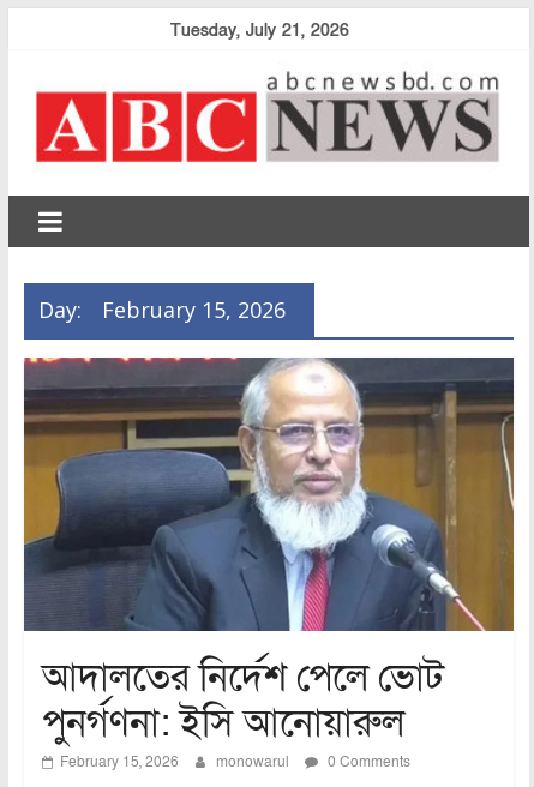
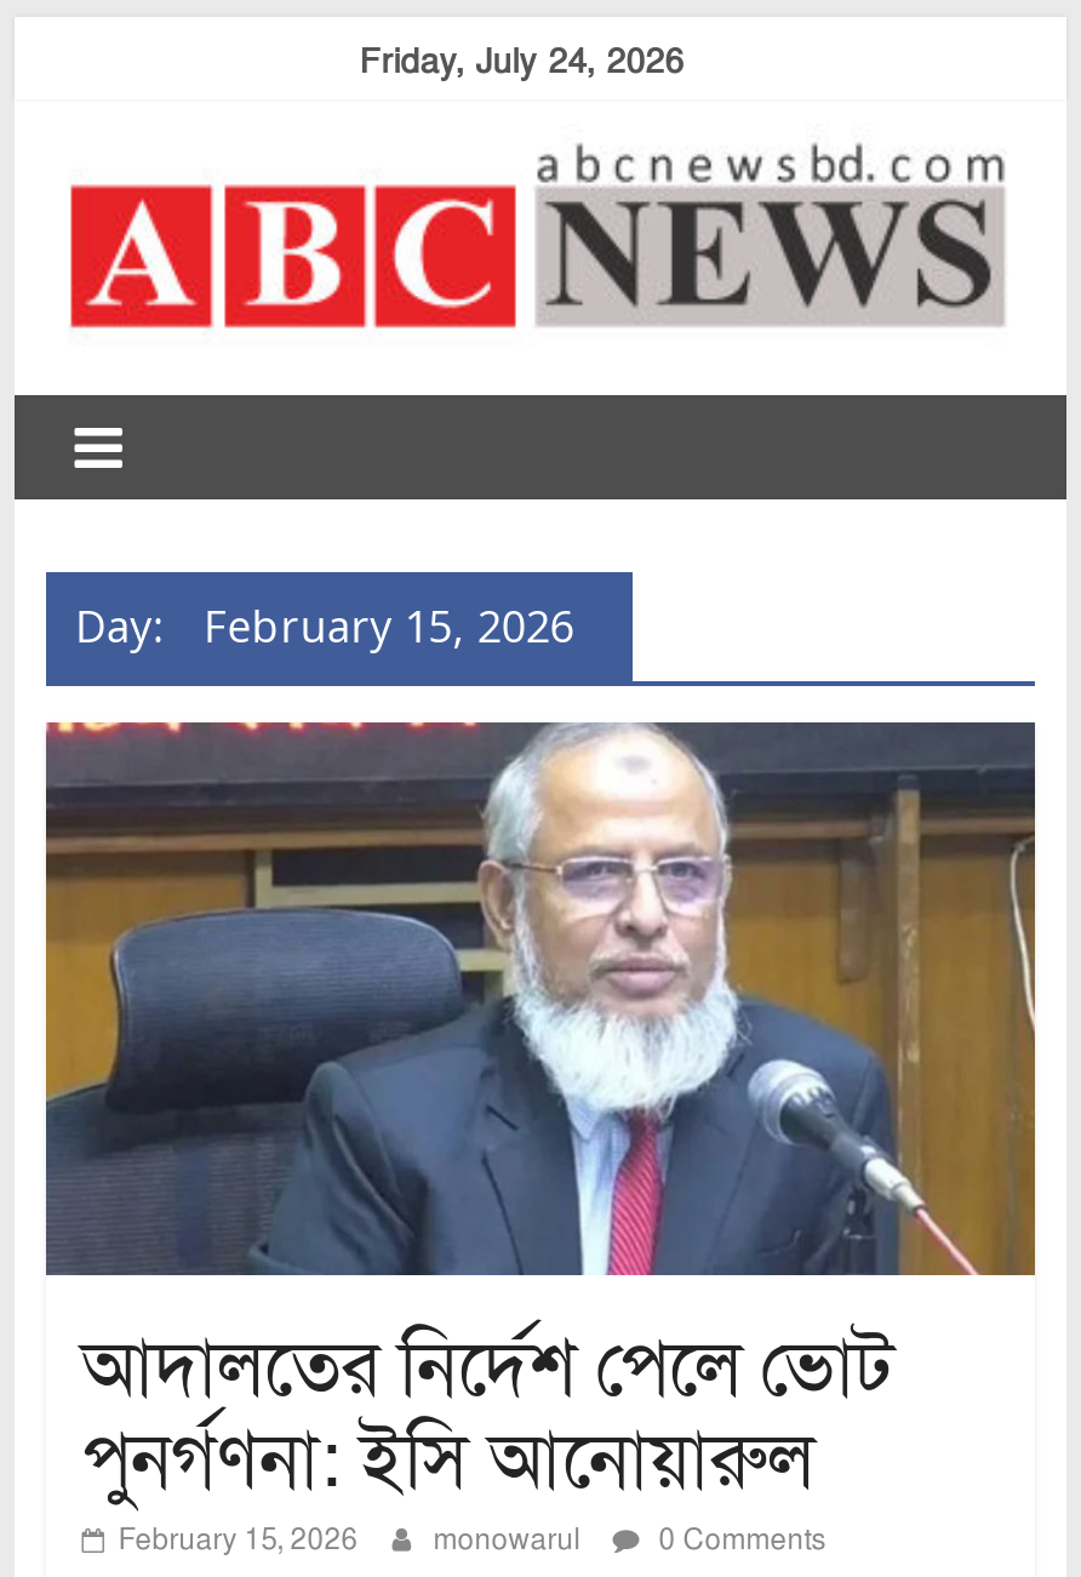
- Tuesday, July 21, 2026
+ Friday, July 24, 2026
